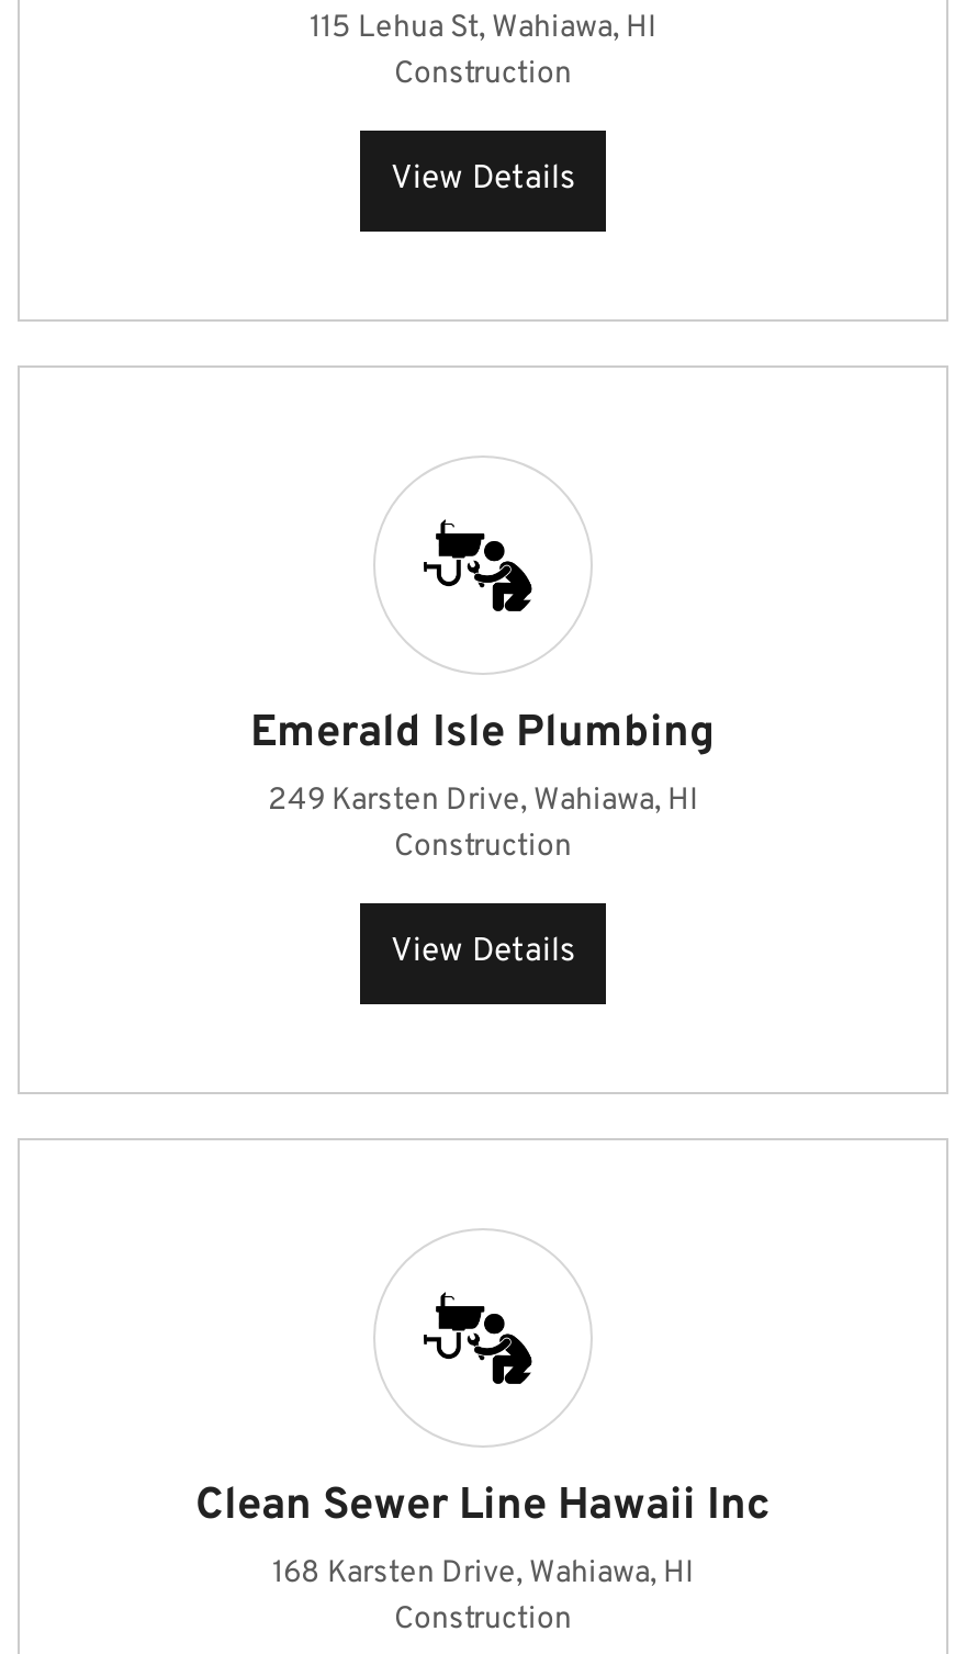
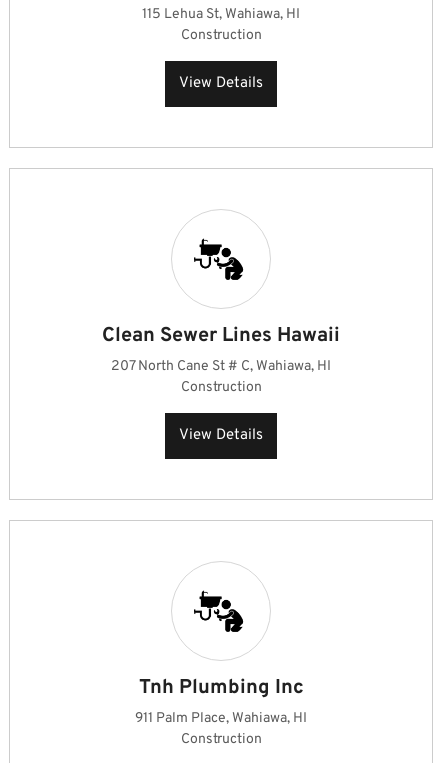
- Emerald Isle Plumbing
- 249 Karsten Drive, Wahiawa, HI
+ Clean Sewer Lines Hawaii
+ 207 North Cane St # C, Wahiawa, HI

- Clean Sewer Line Hawaii Inc
- 168 Karsten Drive, Wahiawa, HI
+ Tnh Plumbing Inc
+ 911 Palm Place, Wahiawa, HI
